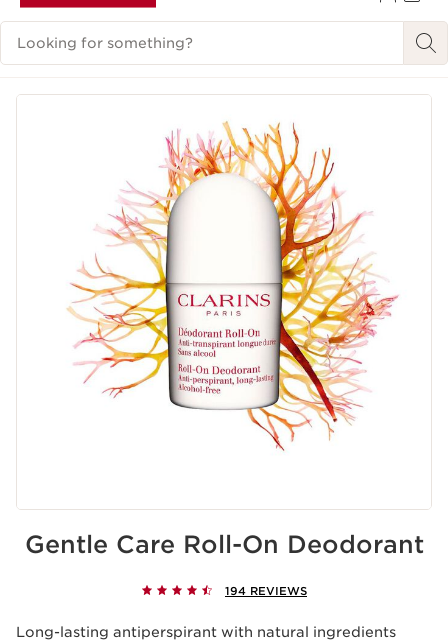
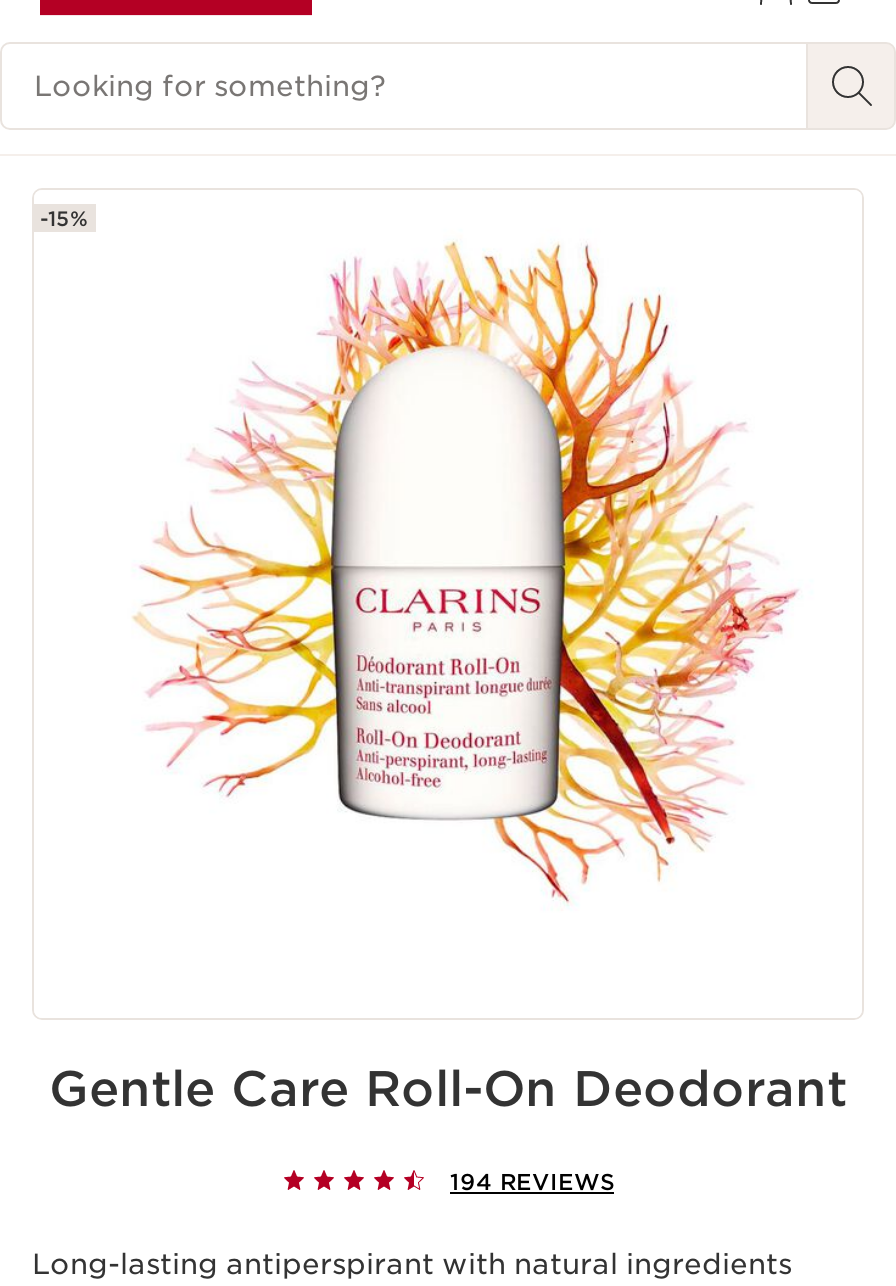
+ -15%
